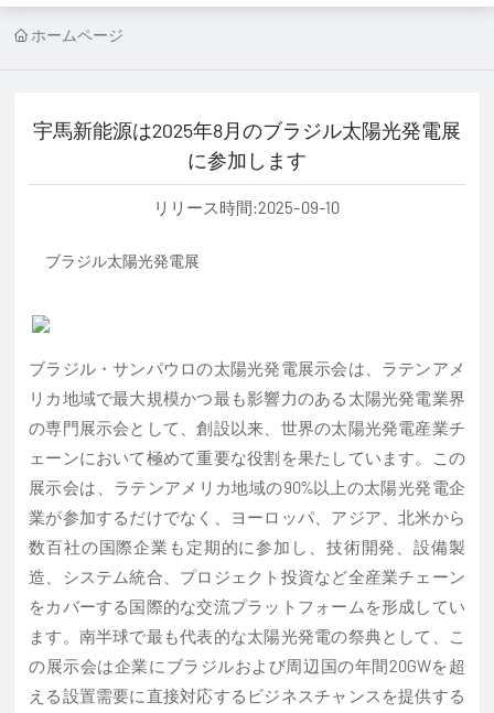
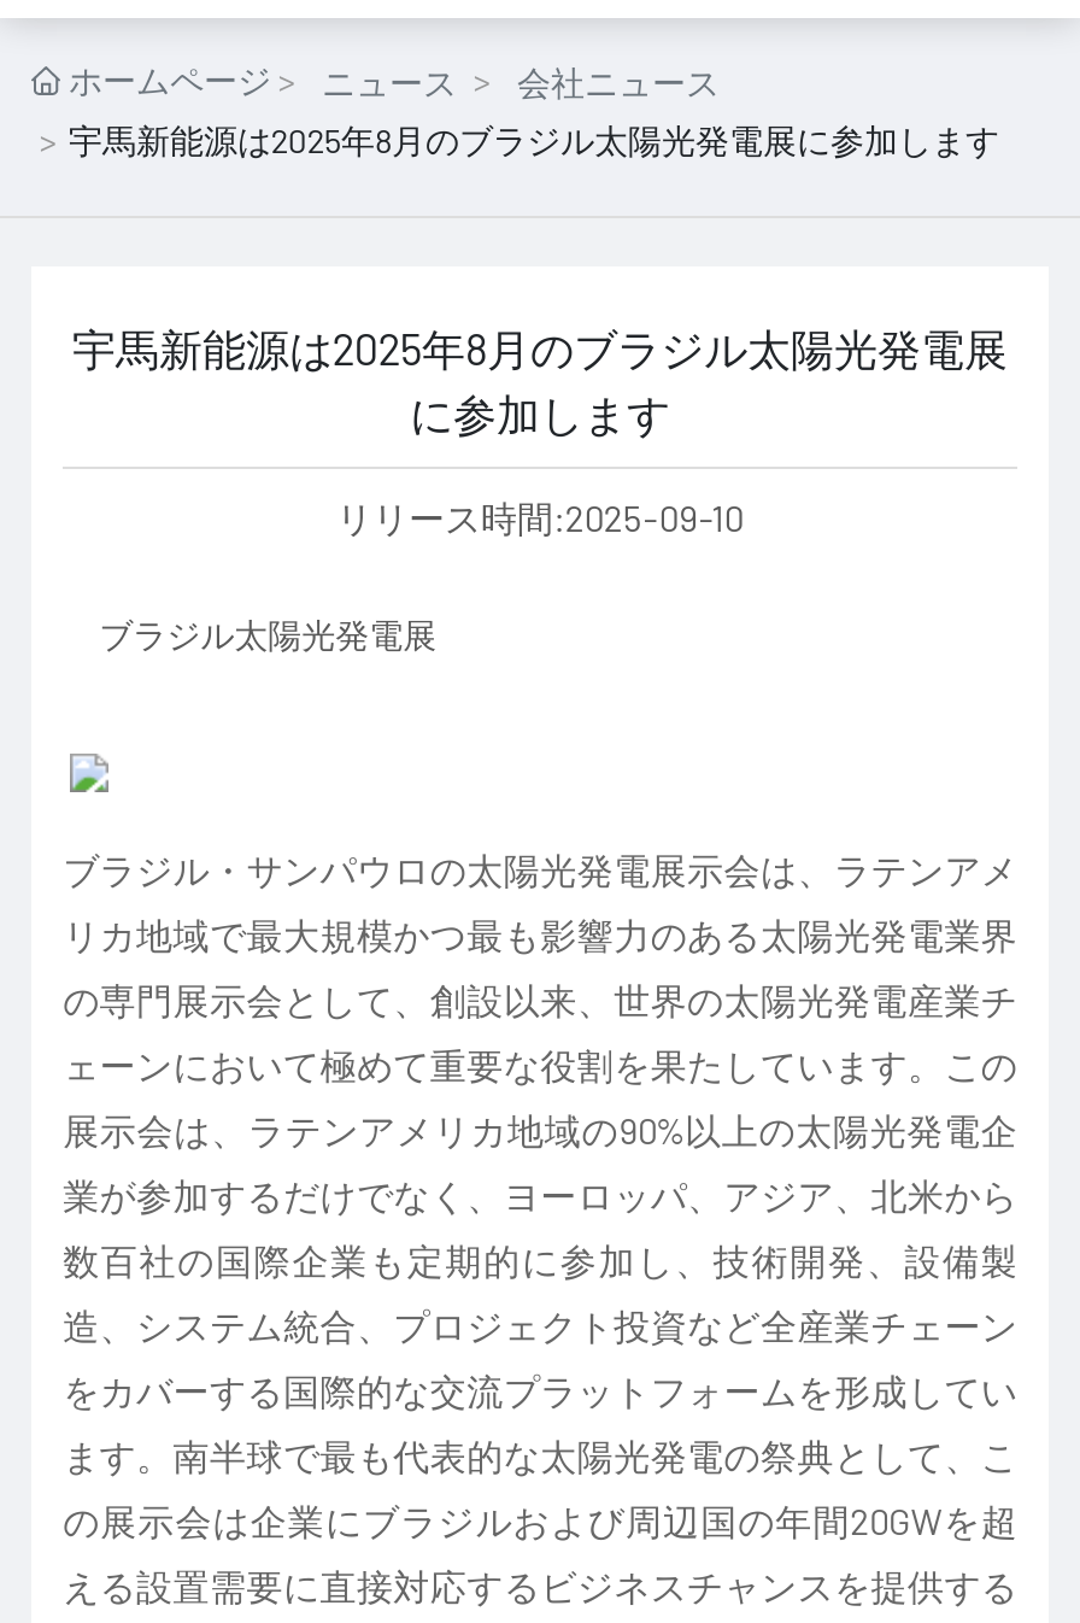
+ ニュース
+ 会社ニュース
+ 宇馬新能源は2025年8月のブラジル太陽光発電展に参加します
